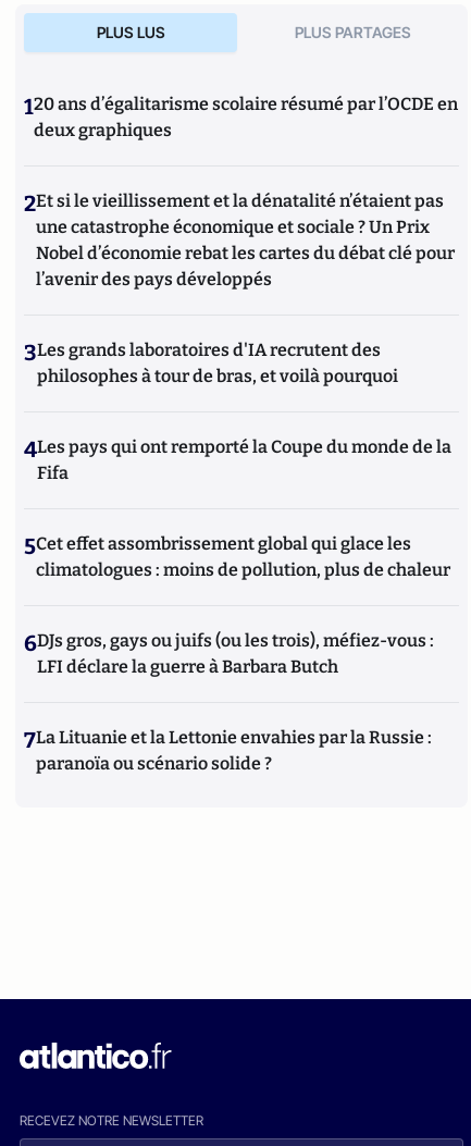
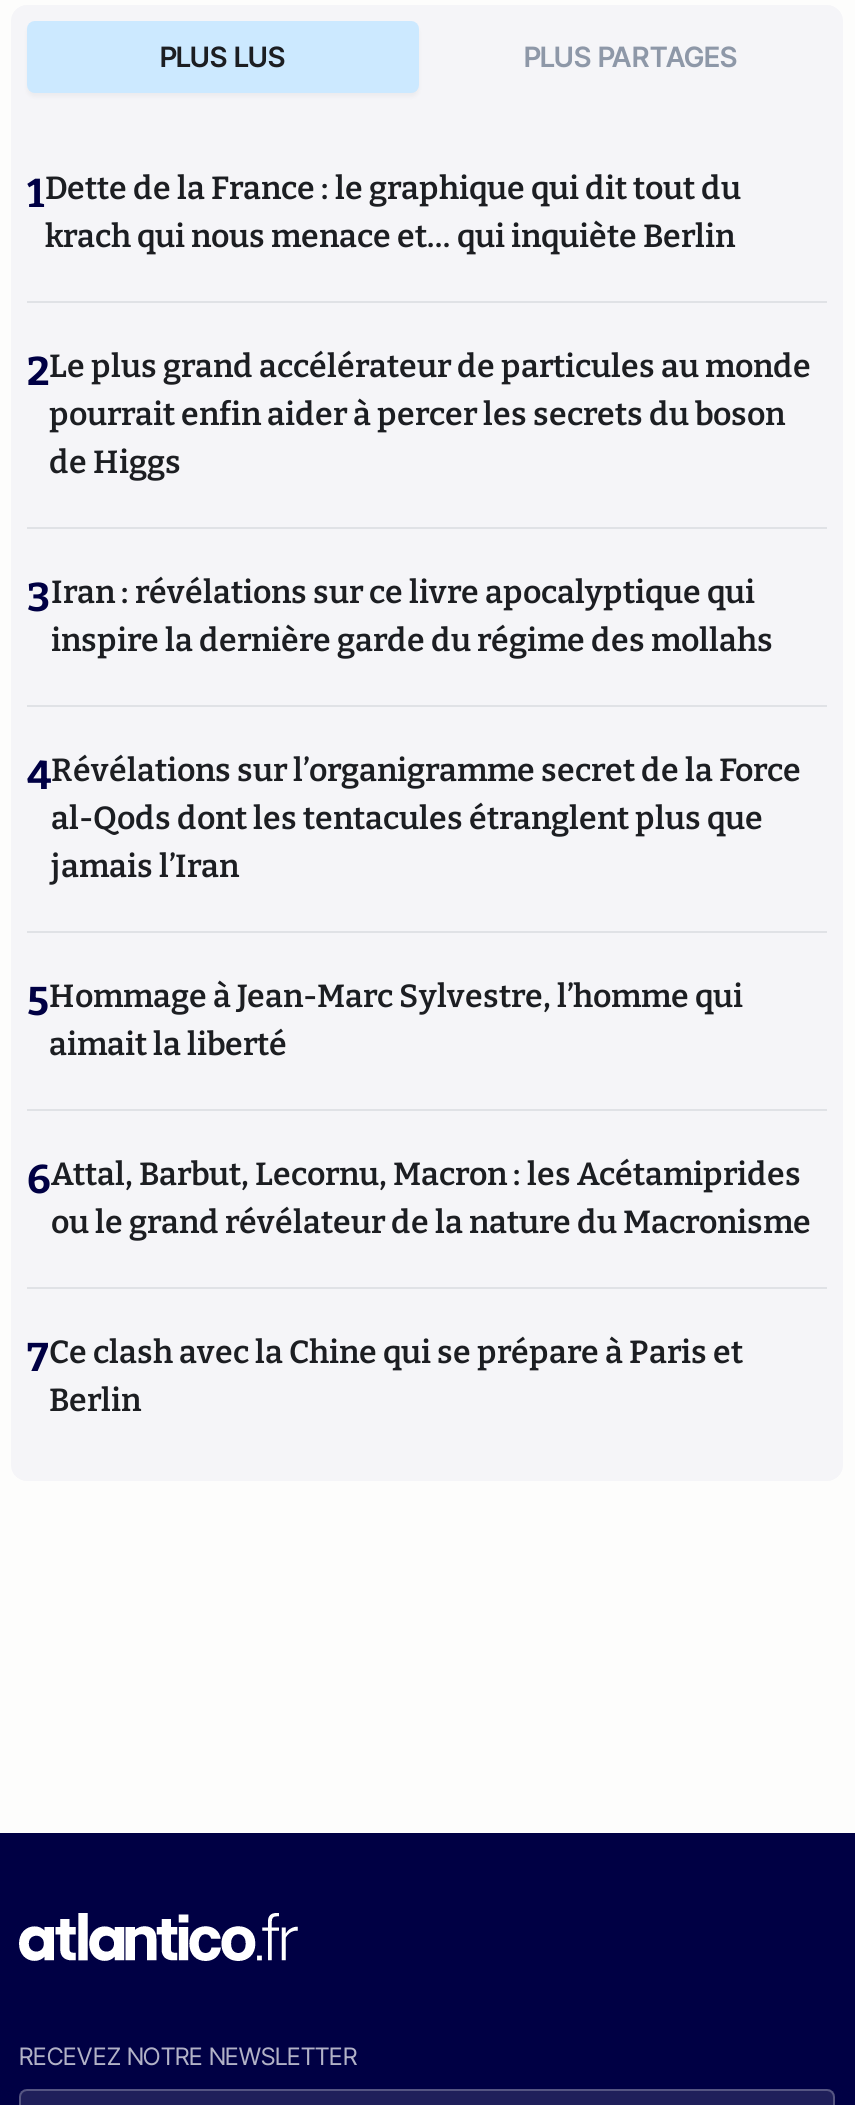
- 120 ans d’égalitarisme scolaire résumé par l’OCDE en
- deux graphiques
+ 1Dette de la France : le graphique qui dit tout du
+ krach qui nous menace et… qui inquiète Berlin

- 2Et si le vieillissement et la dénatalité n’étaient pas
- une catastrophe économique et sociale ? Un Prix
- Nobel d’économie rebat les cartes du débat clé pour
- l’avenir des pays développés
+ 2Le plus grand accélérateur de particules au monde
+ pourrait enfin aider à percer les secrets du boson
+ de Higgs

- 3Les grands laboratoires d'IA recrutent des
- philosophes à tour de bras, et voilà pourquoi
+ 3Iran : révélations sur ce livre apocalyptique qui
+ inspire la dernière garde du régime des mollahs

- 4Les pays qui ont remporté la Coupe du monde de la
- Fifa
+ 4Révélations sur l’organigramme secret de la Force
+ al-Qods dont les tentacules étranglent plus que
+ jamais l’Iran

- 5Cet effet assombrissement global qui glace les
- climatologues : moins de pollution, plus de chaleur
+ 5Hommage à Jean-Marc Sylvestre, l’homme qui
+ aimait la liberté

- 6DJs gros, gays ou juifs (ou les trois), méfiez-vous :
- LFI déclare la guerre à Barbara Butch
+ 6Attal, Barbut, Lecornu, Macron : les Acétamiprides
+ ou le grand révélateur de la nature du Macronisme

- 7La Lituanie et la Lettonie envahies par la Russie :
- paranoïa ou scénario solide ?
+ 7Ce clash avec la Chine qui se prépare à Paris et
+ Berlin
